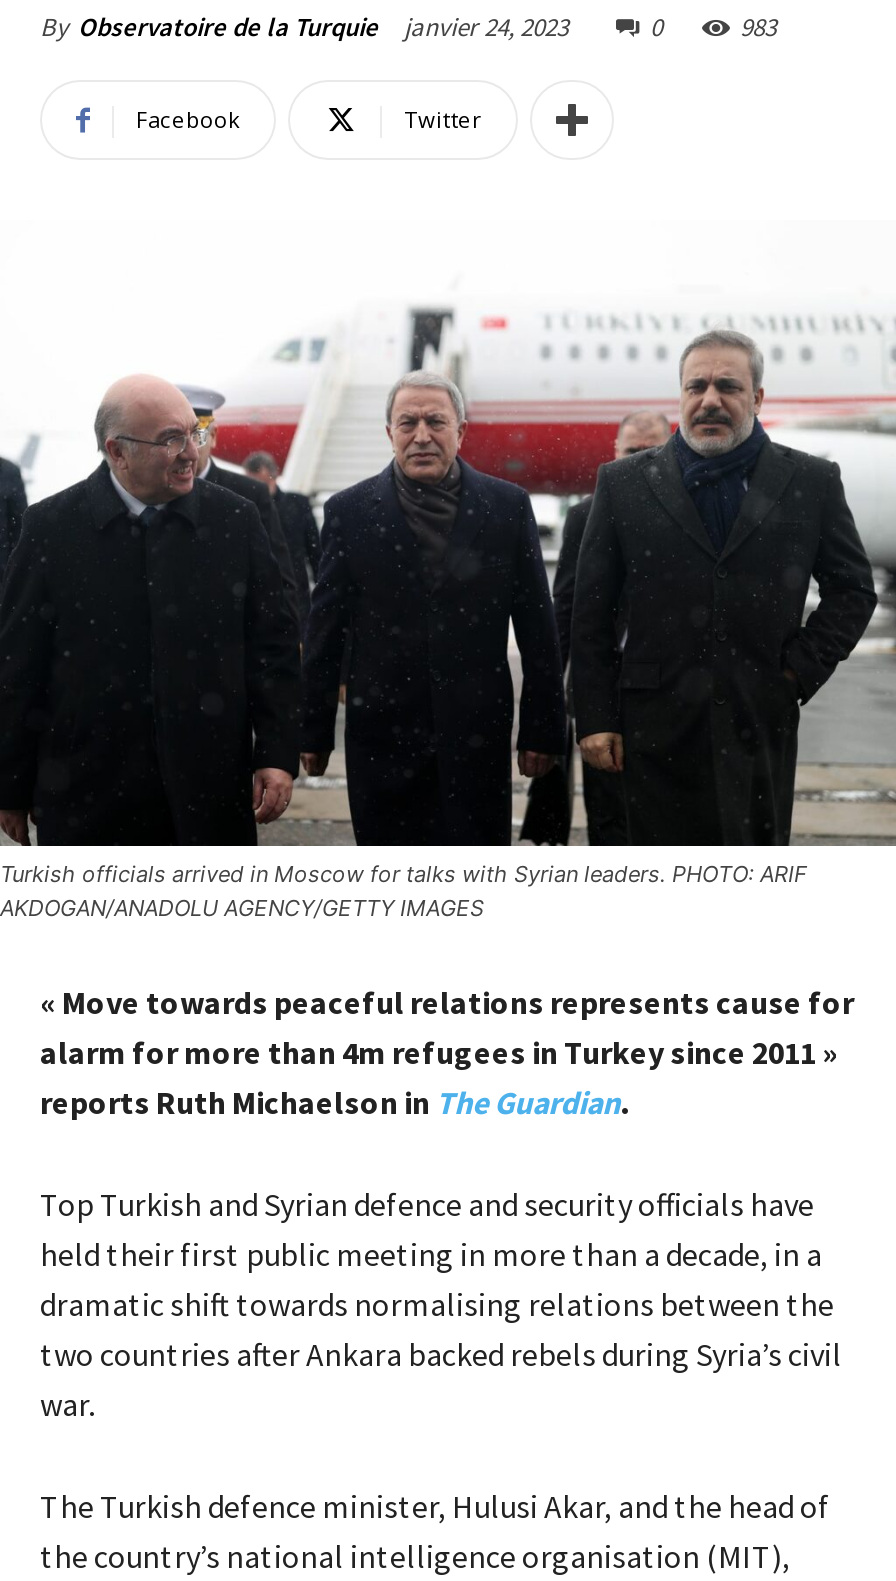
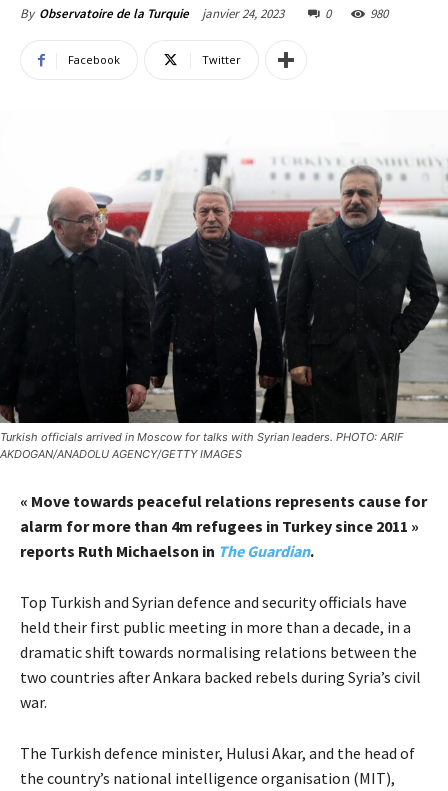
- 983
+ 980
